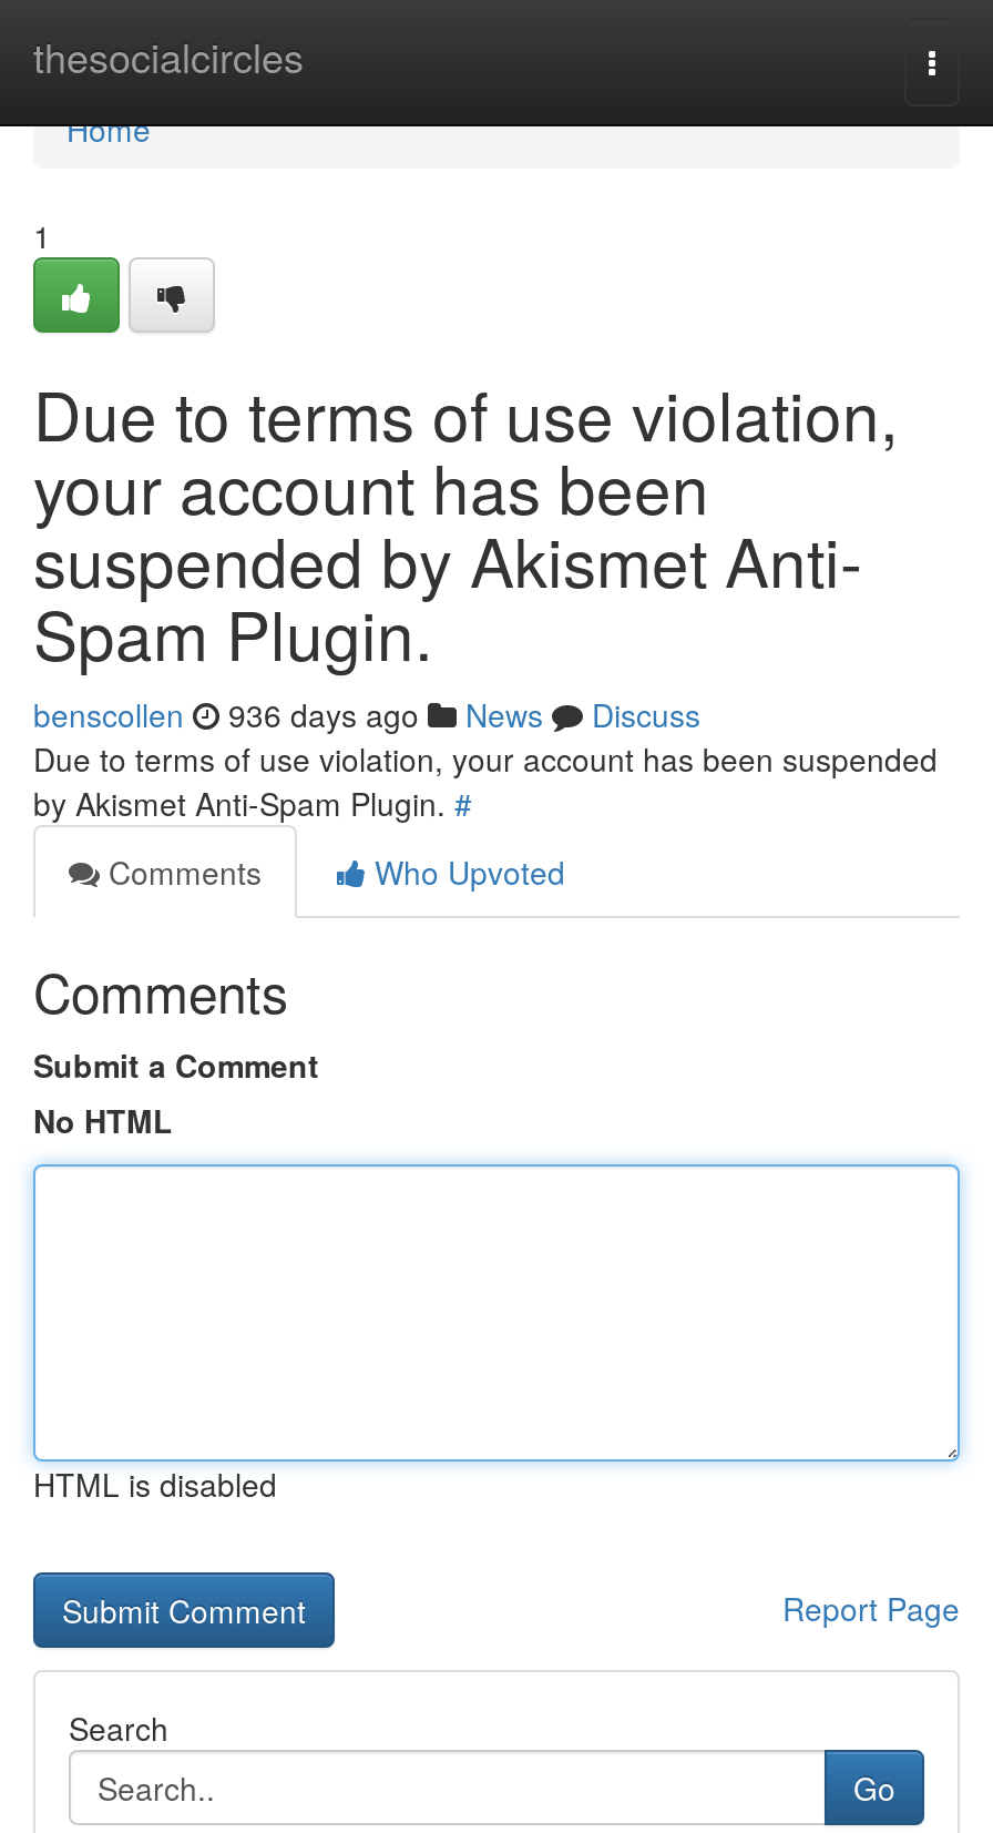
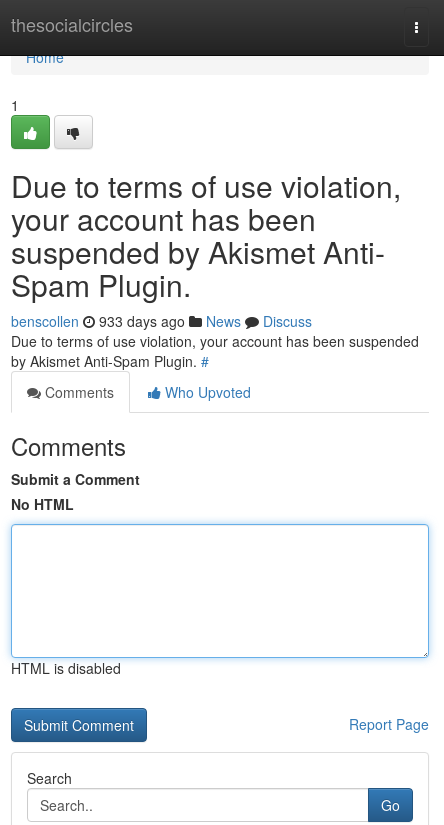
- benscollen 936 days ago News Discuss
+ benscollen 933 days ago News Discuss
